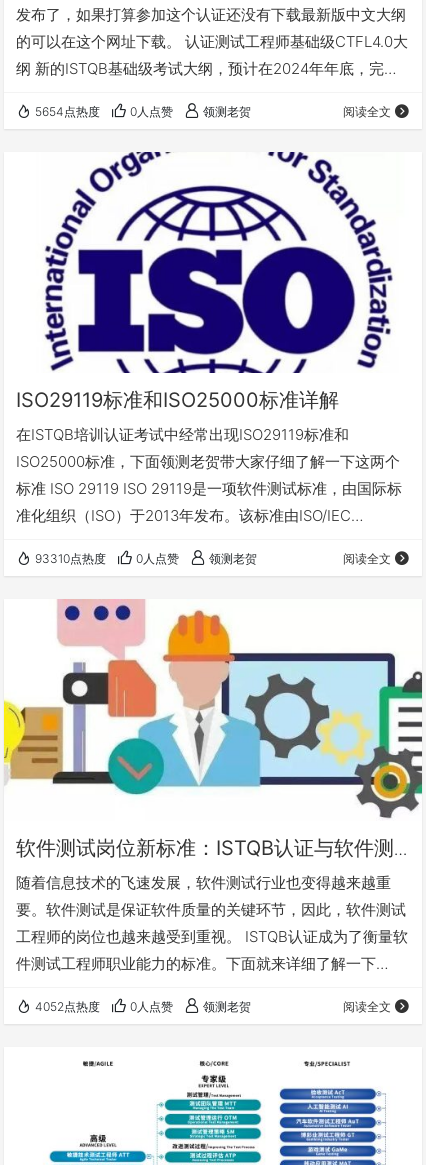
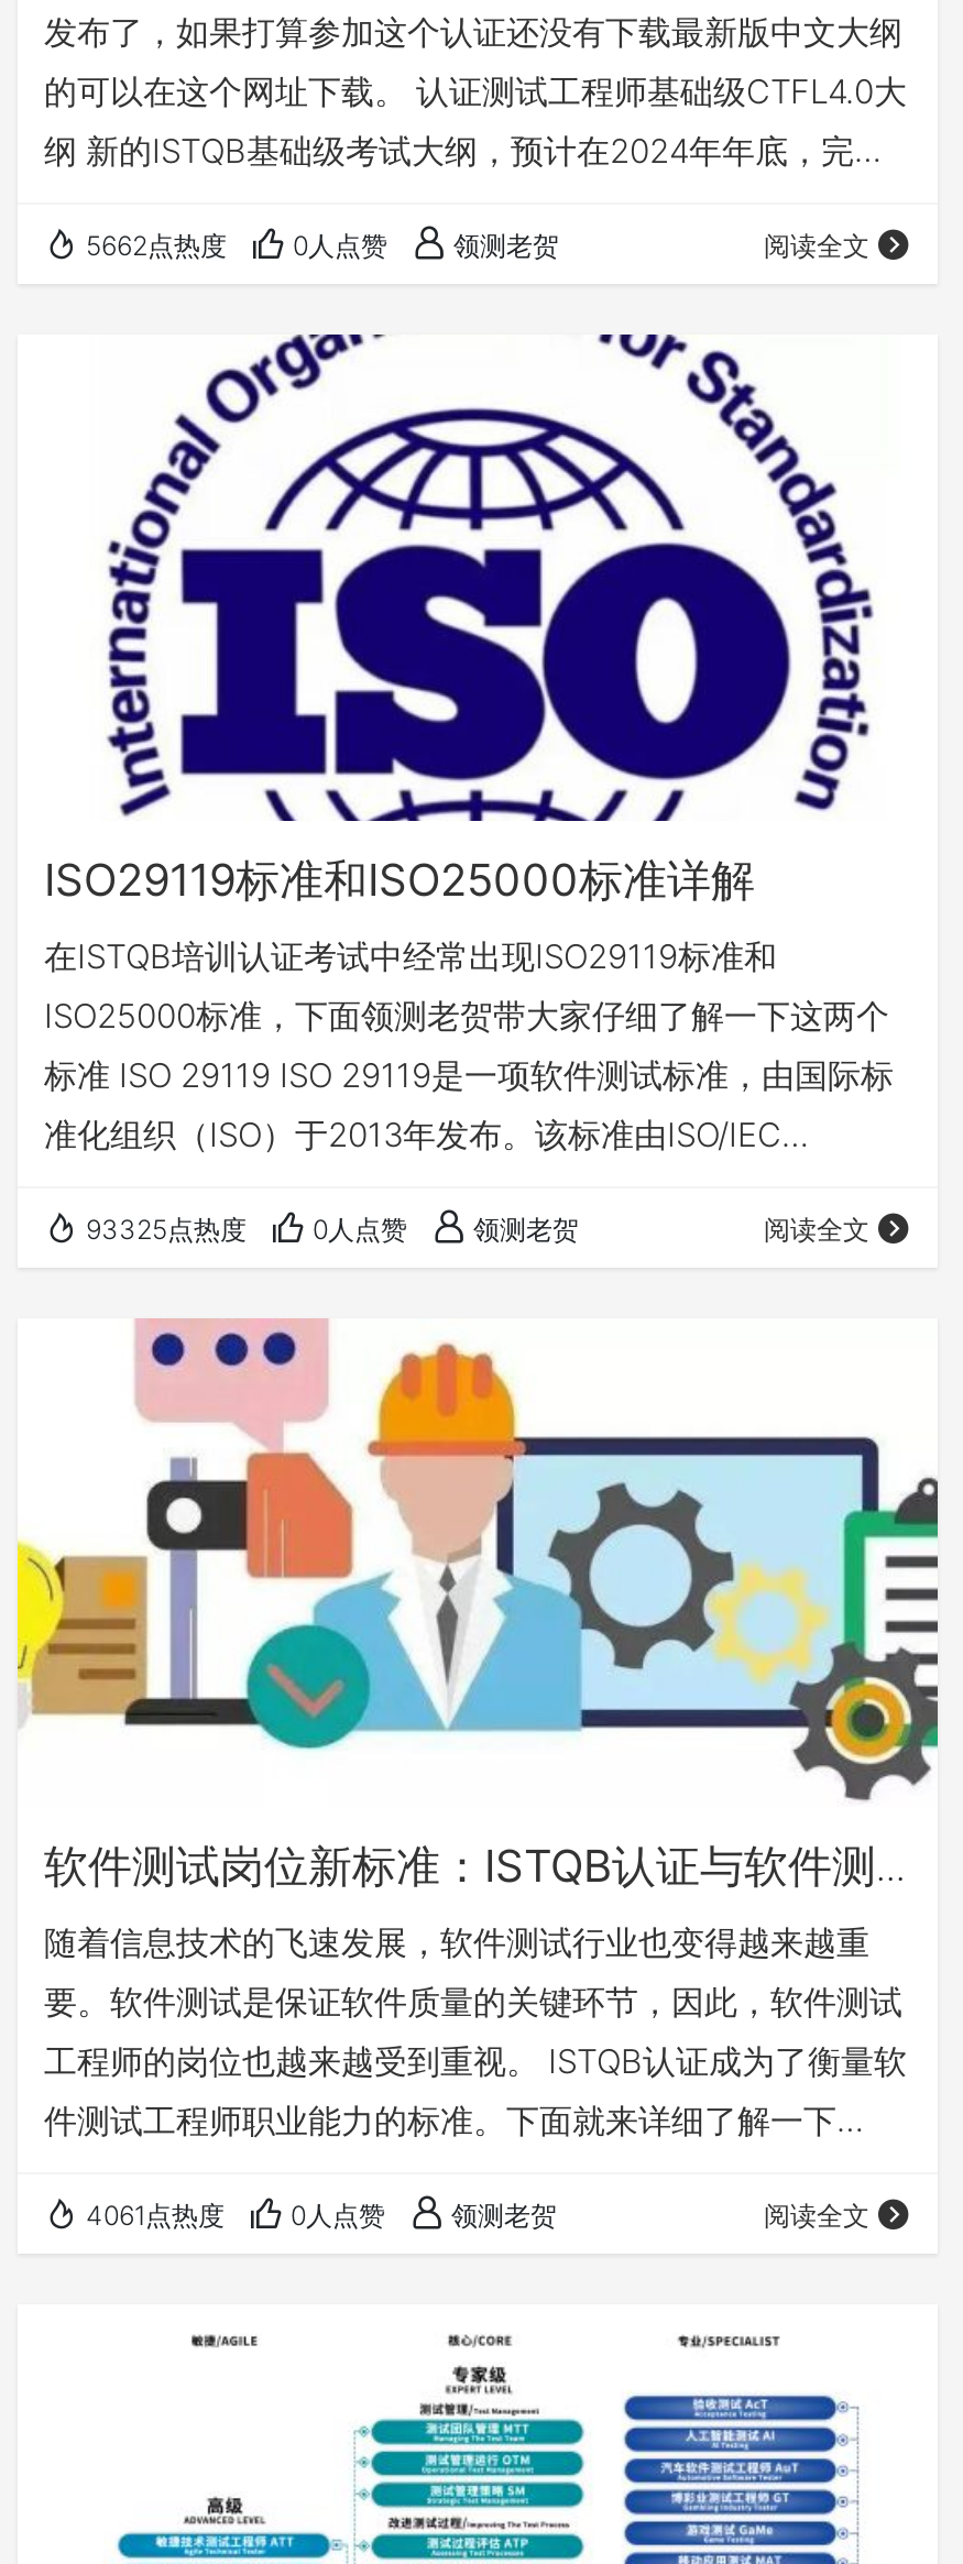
- 5654点热度 0人点赞 领测老贺
+ 5662点热度 0人点赞 领测老贺

- 93310点热度 0人点赞 领测老贺
+ 93325点热度 0人点赞 领测老贺

- 4052点热度 0人点赞 领测老贺
+ 4061点热度 0人点赞 领测老贺
